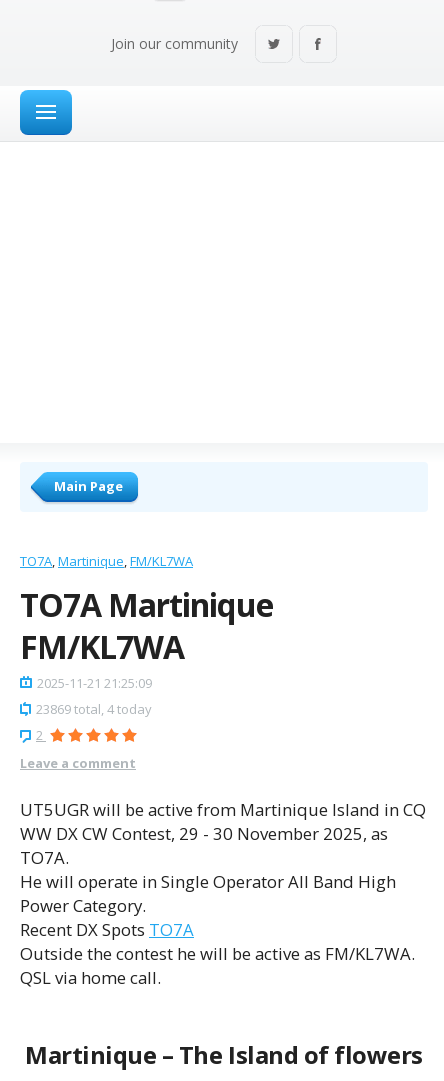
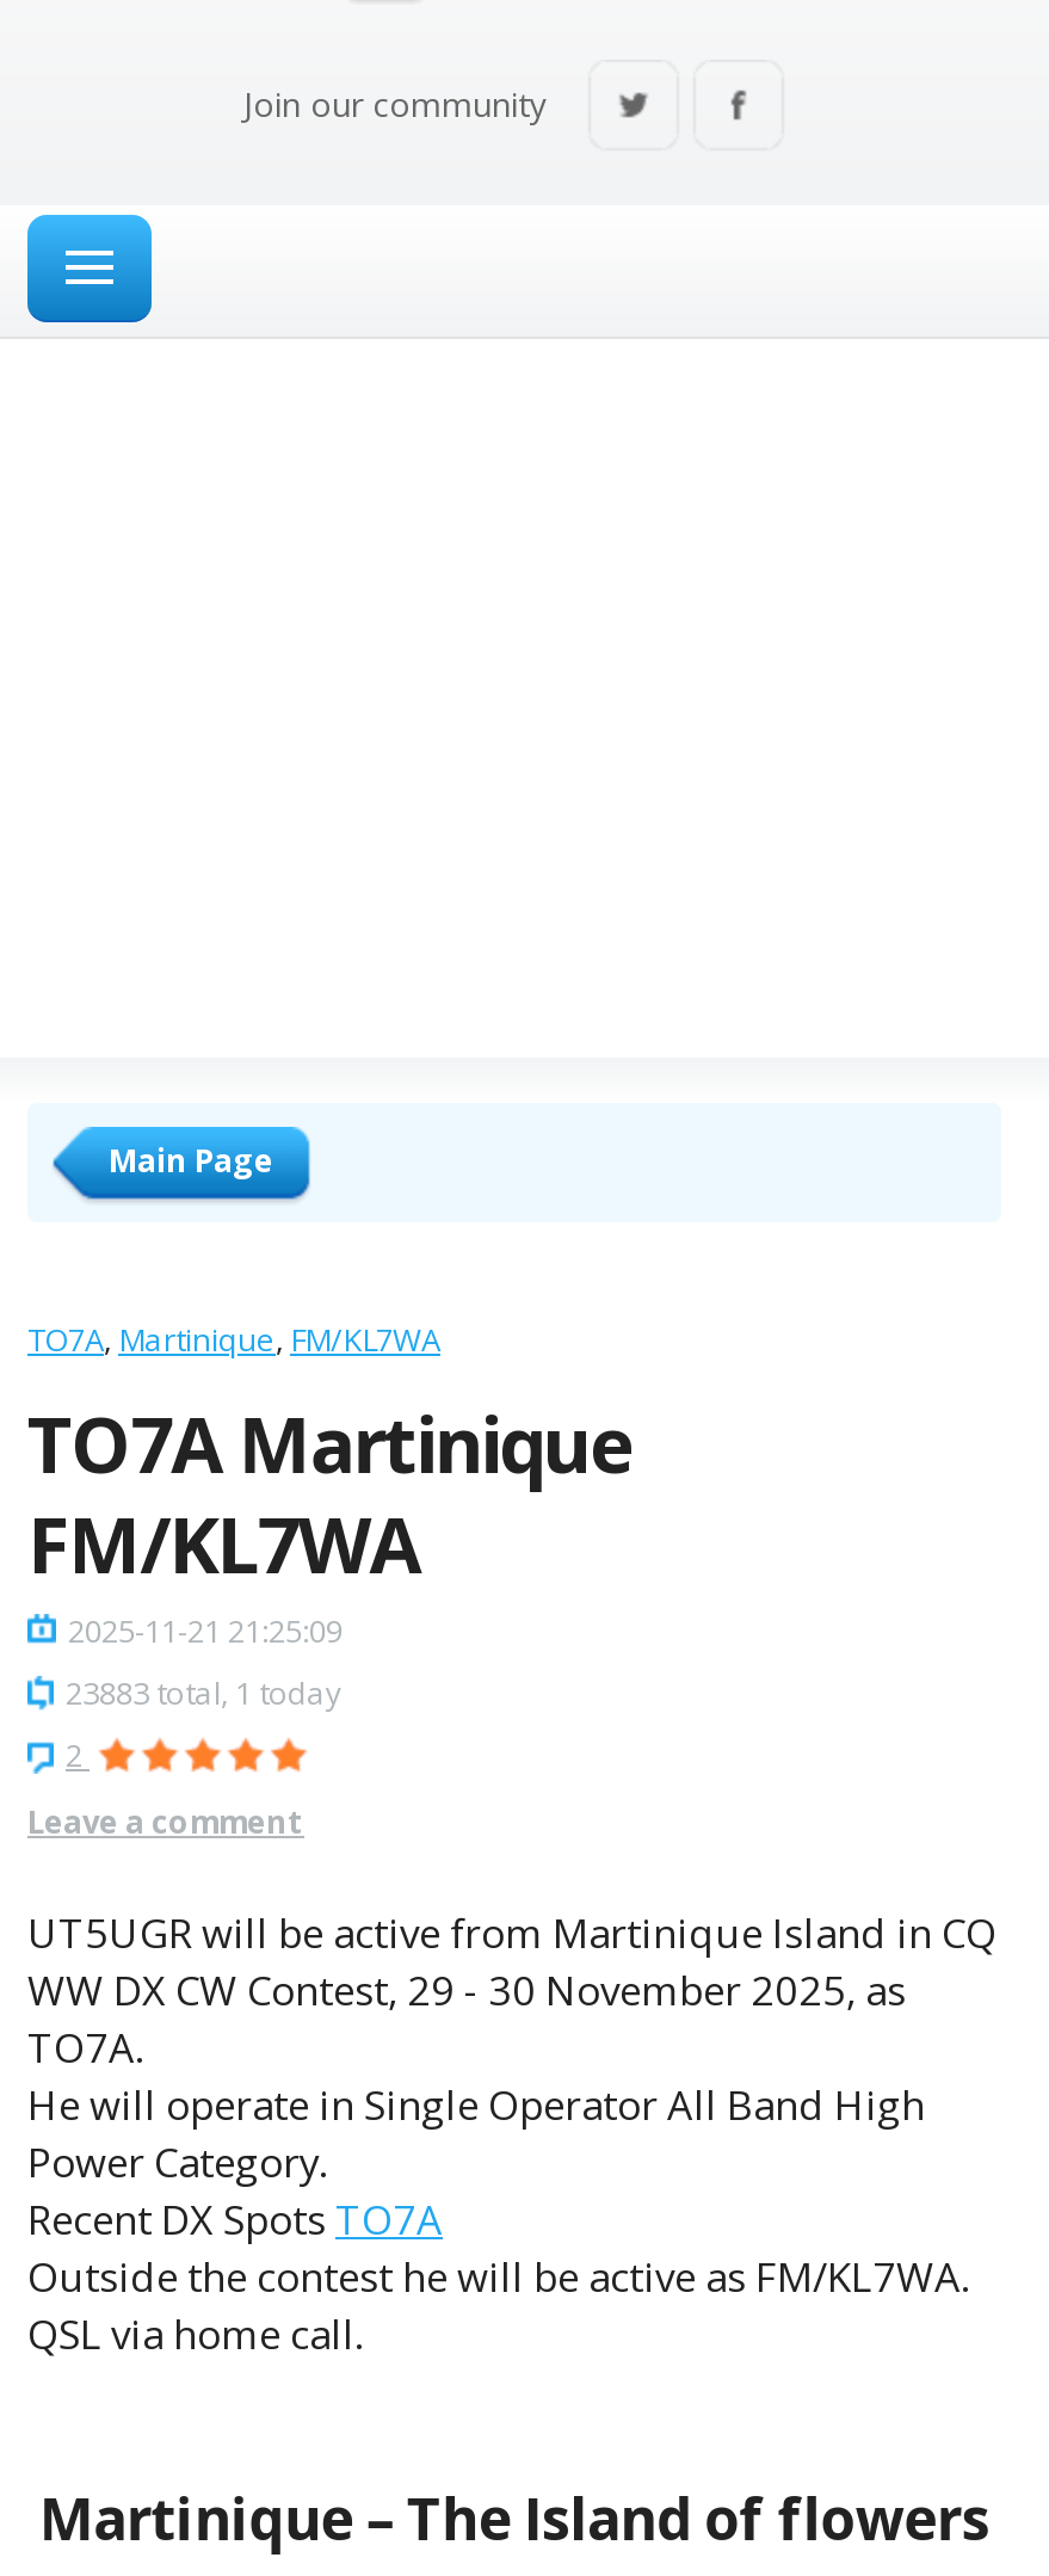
- 23869 total, 4 today
+ 23883 total, 1 today
